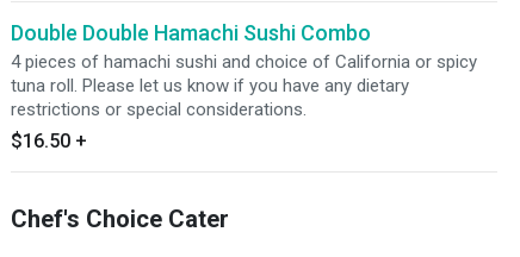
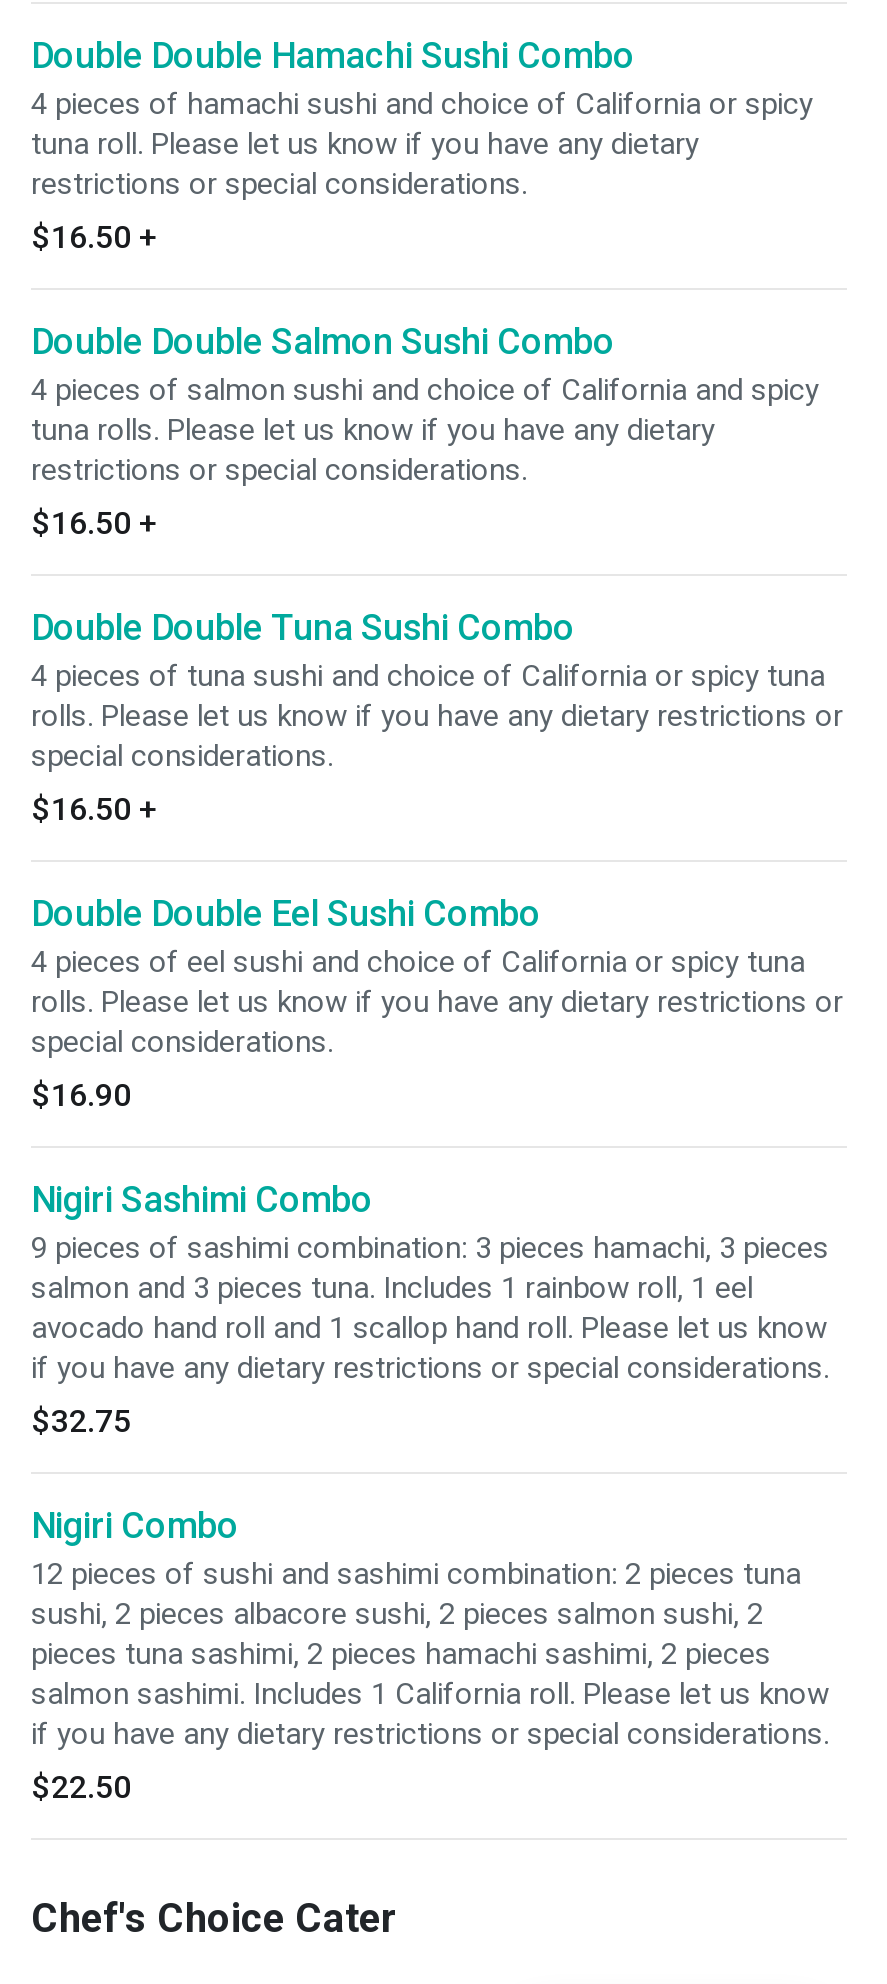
+ Double Double Salmon Sushi Combo
+ 4 pieces of salmon sushi and choice of California and spicy
+ tuna rolls. Please let us know if you have any dietary
+ restrictions or special considerations.
+ $16.50 +
+ Double Double Tuna Sushi Combo
+ 4 pieces of tuna sushi and choice of California or spicy tuna
+ rolls. Please let us know if you have any dietary restrictions or
+ special considerations.
+ $16.50 +
+ Double Double Eel Sushi Combo
+ 4 pieces of eel sushi and choice of California or spicy tuna
+ rolls. Please let us know if you have any dietary restrictions or
+ special considerations.
+ $16.90
+ Nigiri Sashimi Combo
+ 9 pieces of sashimi combination: 3 pieces hamachi, 3 pieces
+ salmon and 3 pieces tuna. Includes 1 rainbow roll, 1 eel
+ avocado hand roll and 1 scallop hand roll. Please let us know
+ if you have any dietary restrictions or special considerations.
+ $32.75
+ Nigiri Combo
+ 12 pieces of sushi and sashimi combination: 2 pieces tuna
+ sushi, 2 pieces albacore sushi, 2 pieces salmon sushi, 2
+ pieces tuna sashimi, 2 pieces hamachi sashimi, 2 pieces
+ salmon sashimi. Includes 1 California roll. Please let us know
+ if you have any dietary restrictions or special considerations.
+ $22.50
